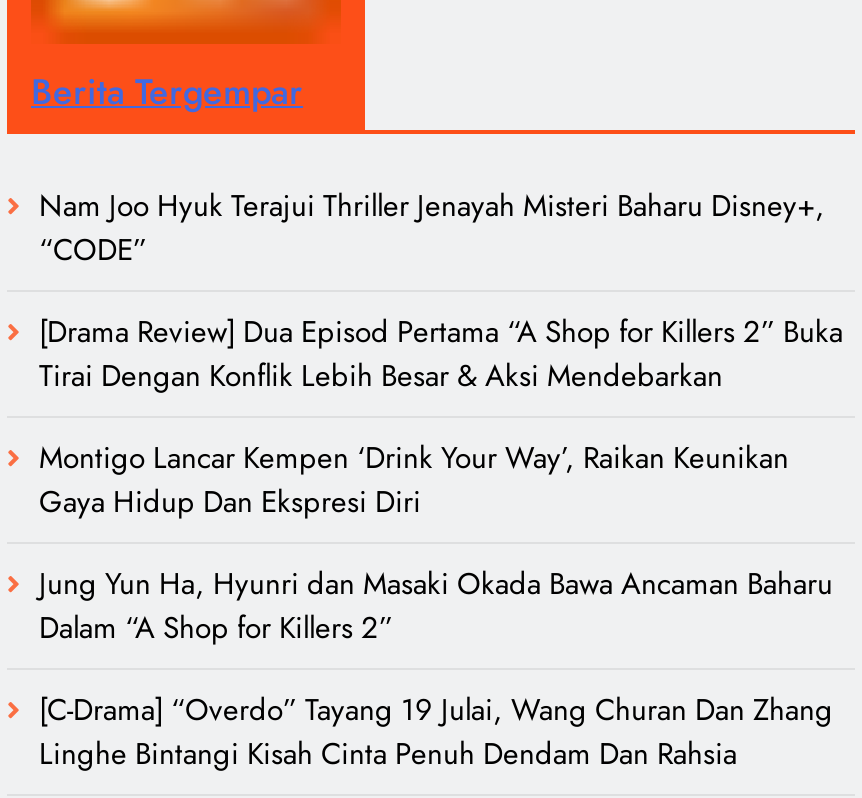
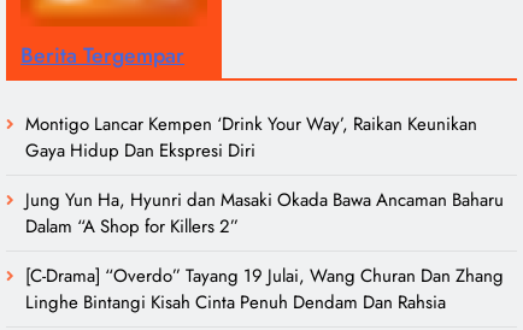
- Nam Joo Hyuk Terajui Thriller Jenayah Misteri Baharu Disney+,
- “CODE”
- [Drama Review] Dua Episod Pertama “A Shop for Killers 2” Buka
- Tirai Dengan Konflik Lebih Besar & Aksi Mendebarkan
